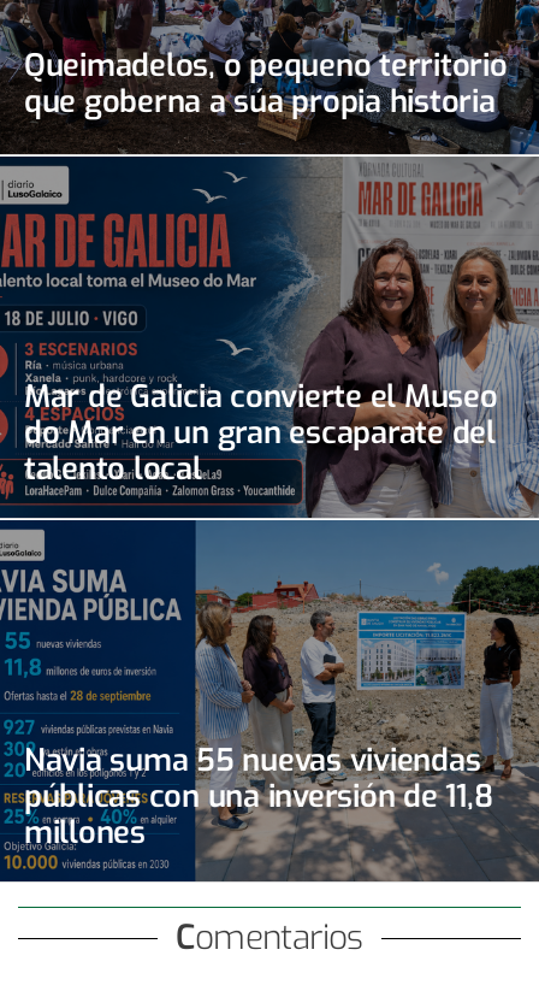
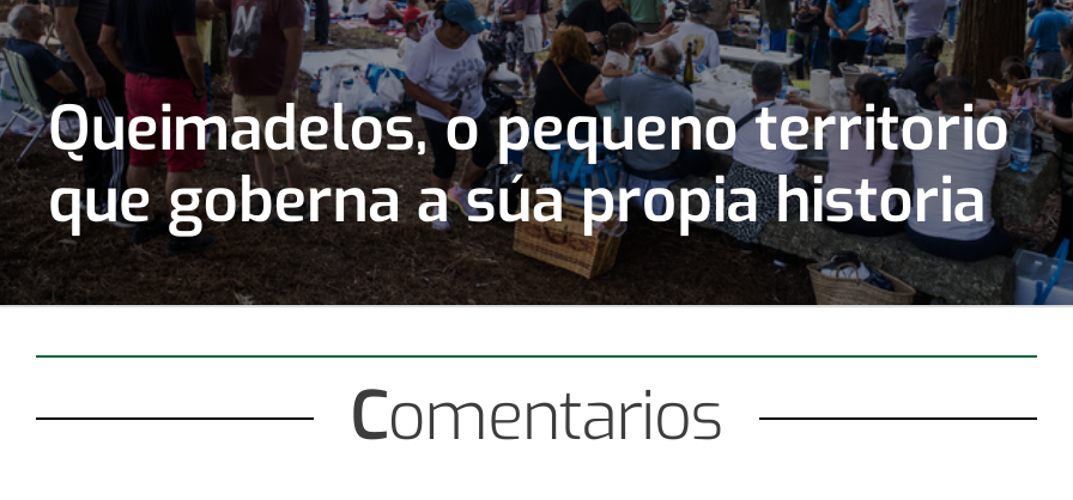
- [image]
- Mar de Galicia convierte el Museo
- do Mar en un gran escaparate del
- talento local

- Navia suma 55 nuevas viviendas
- públicas con una inversión de 11,8
- millones
